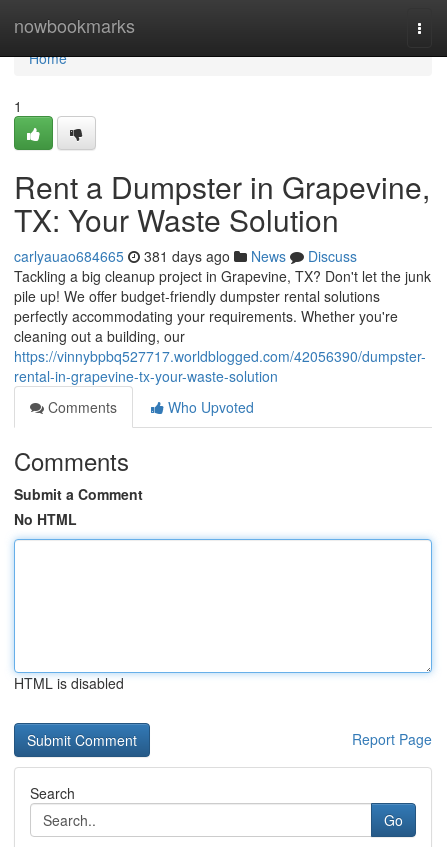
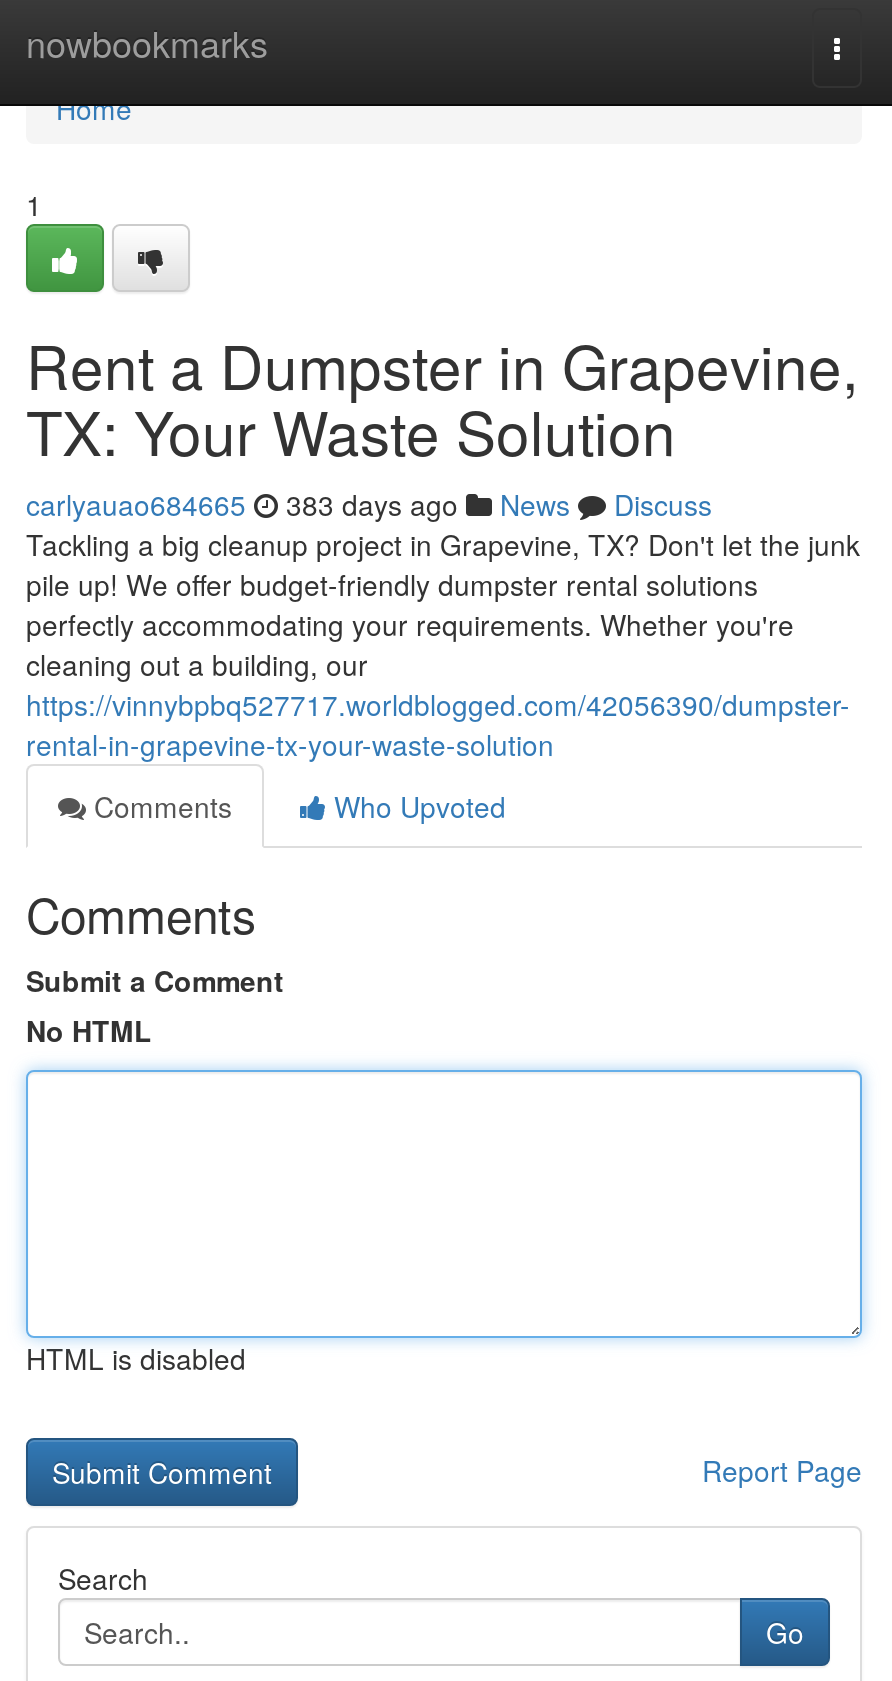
- carlyauao684665 381 days ago News Discuss
+ carlyauao684665 383 days ago News Discuss
